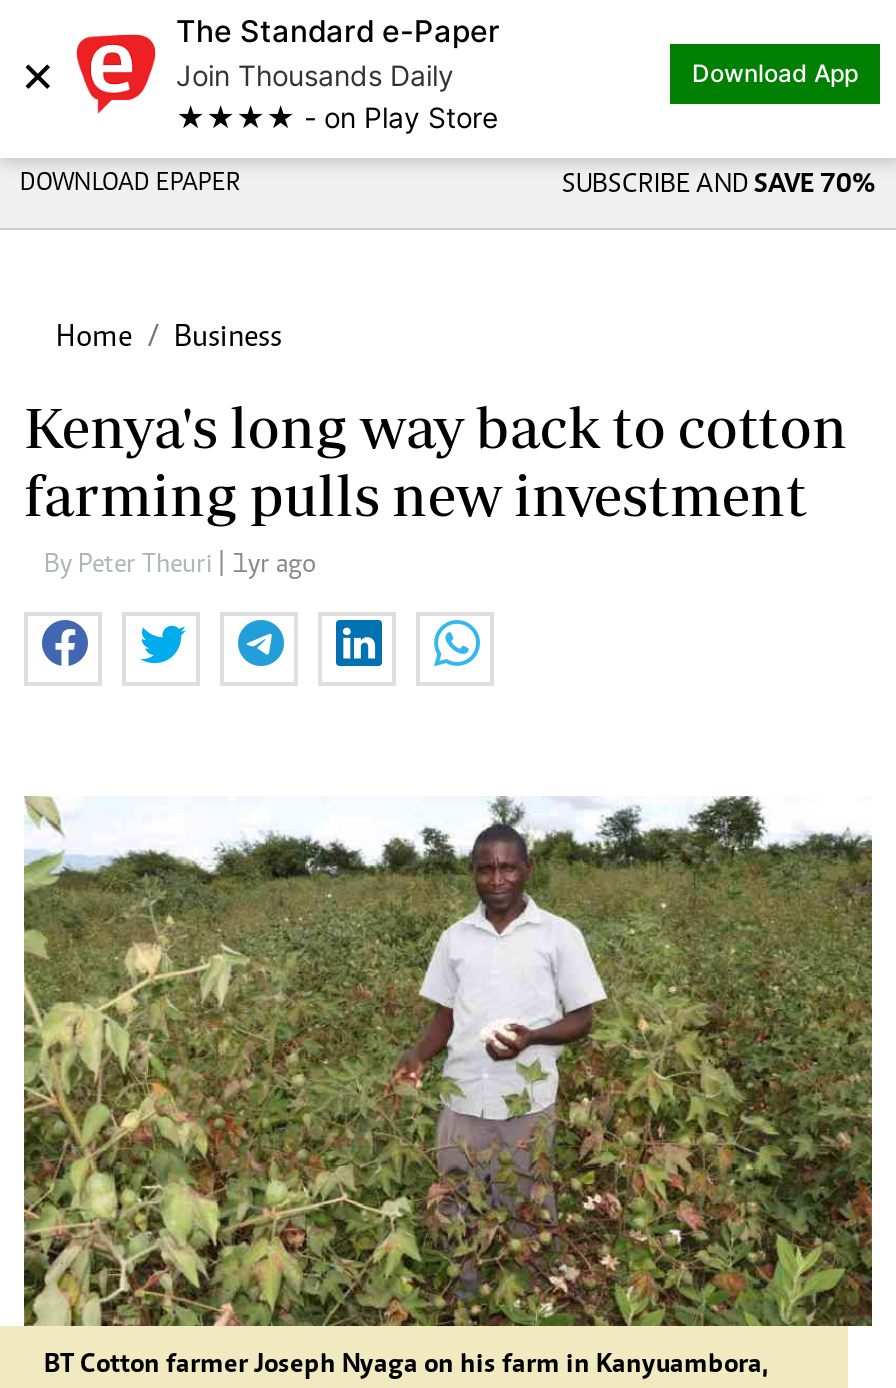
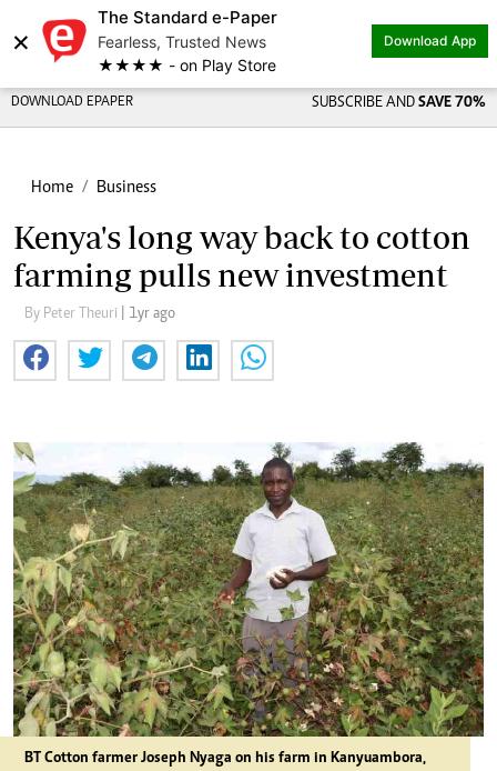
- Join Thousands Daily
+ Fearless, Trusted News
